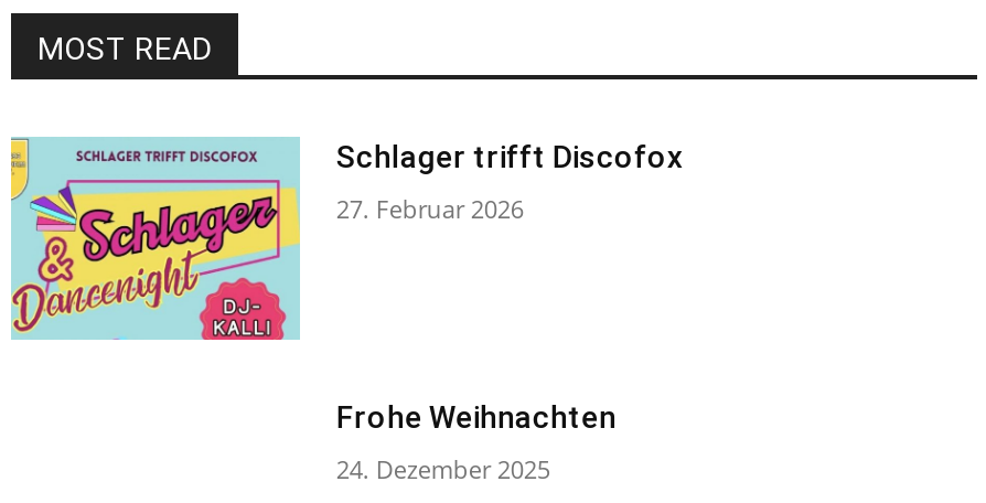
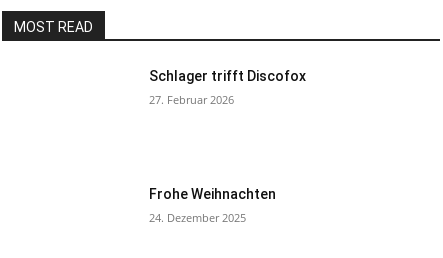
- [image]
